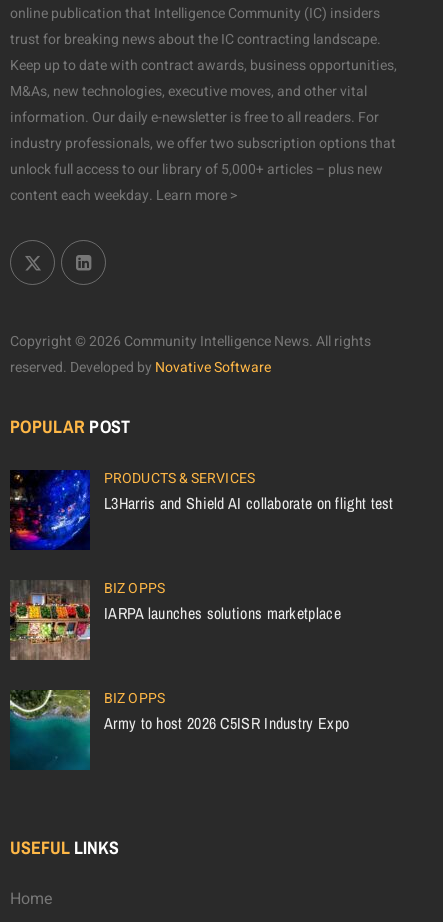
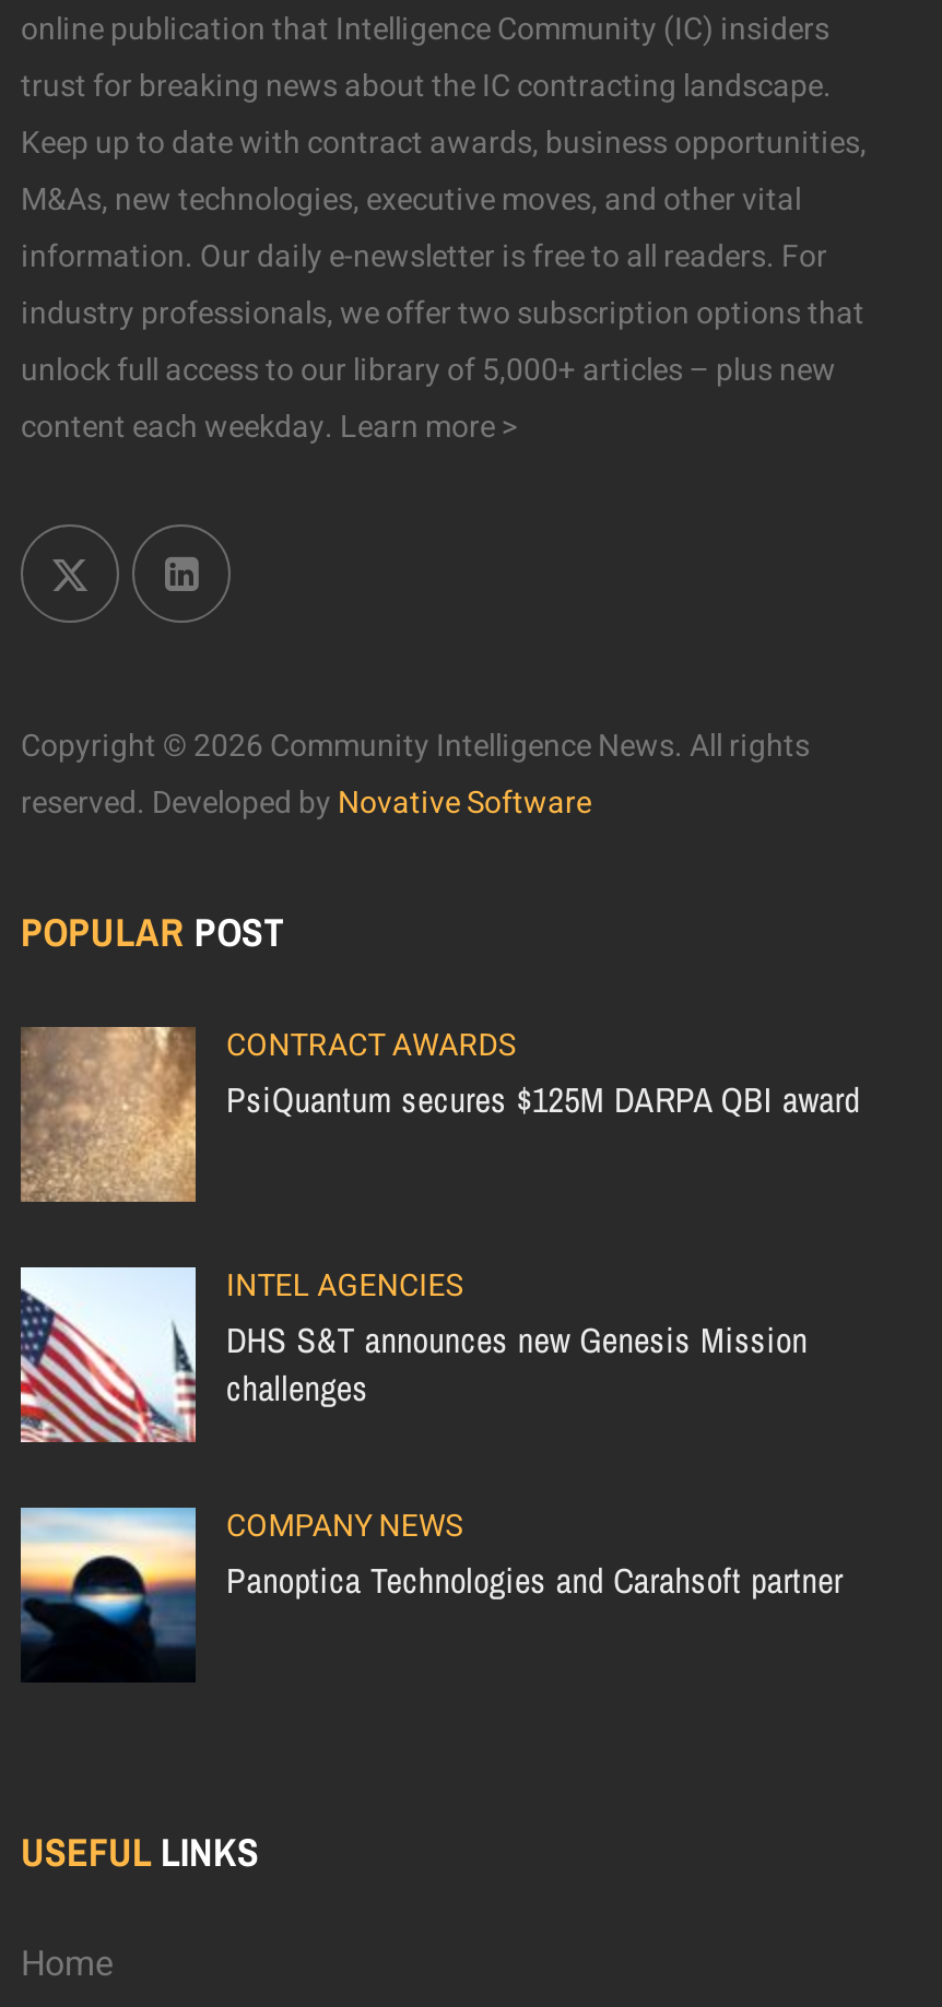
- [image]
- PRODUCTS & SERVICES
- L3Harris and Shield AI collaborate on flight test
+ [image]
+ CONTRACT AWARDS
+ PsiQuantum secures $125M DARPA QBI award

- [image]
- BIZ OPPS
- IARPA launches solutions marketplace
+ [image]
+ INTEL AGENCIES
+ DHS S&T announces new Genesis Mission
+ challenges

- [image]
- BIZ OPPS
- Army to host 2026 C5ISR Industry Expo
+ [image]
+ COMPANY NEWS
+ Panoptica Technologies and Carahsoft partner
